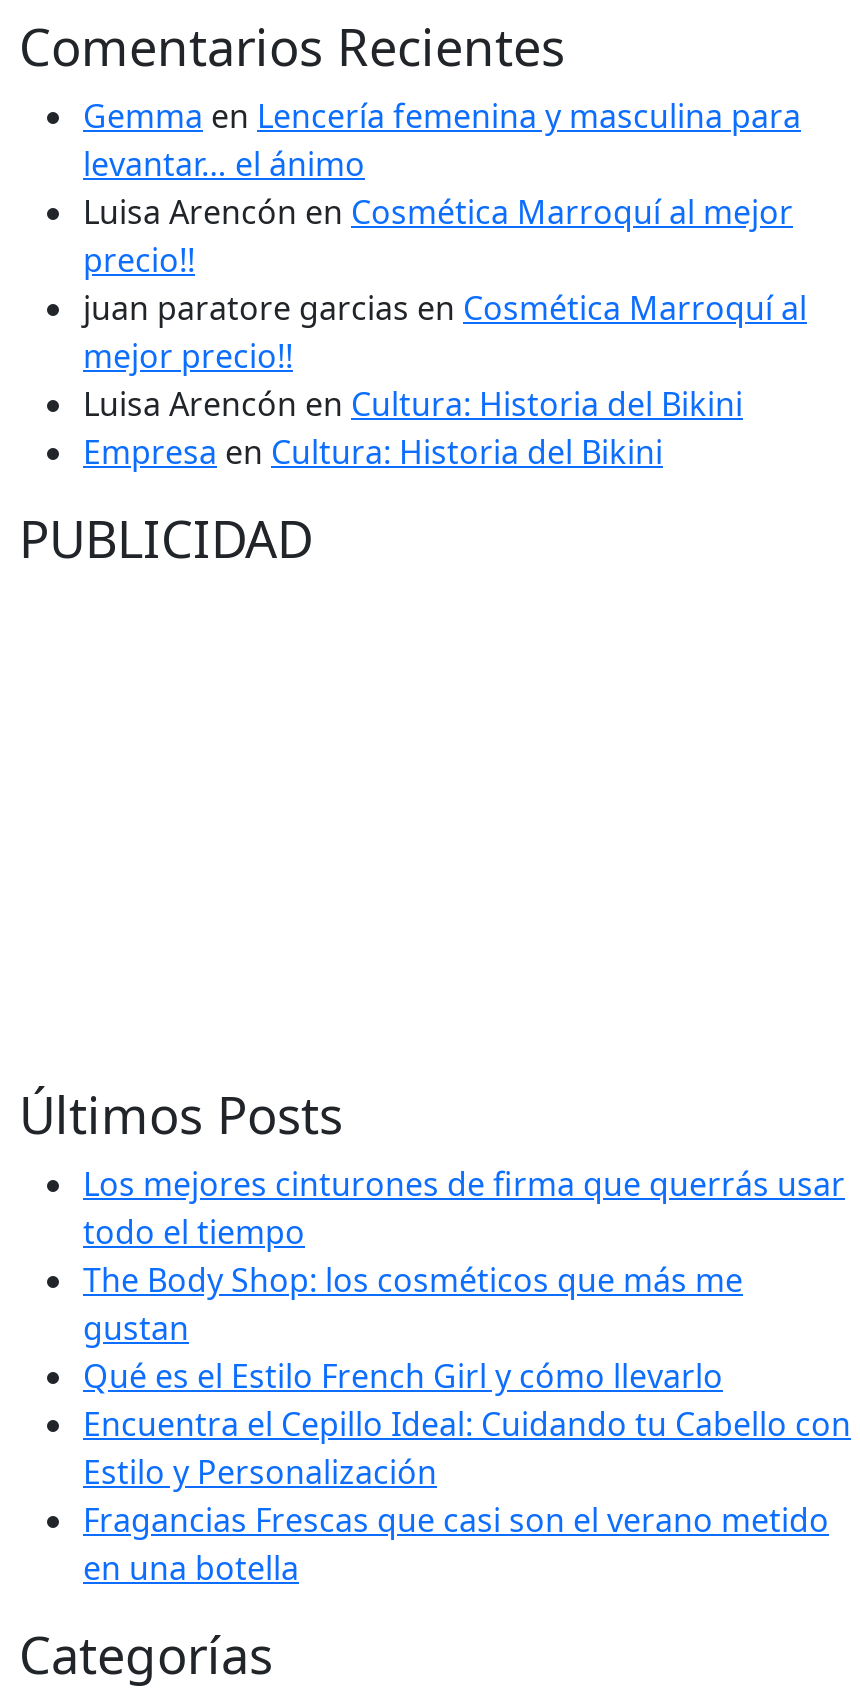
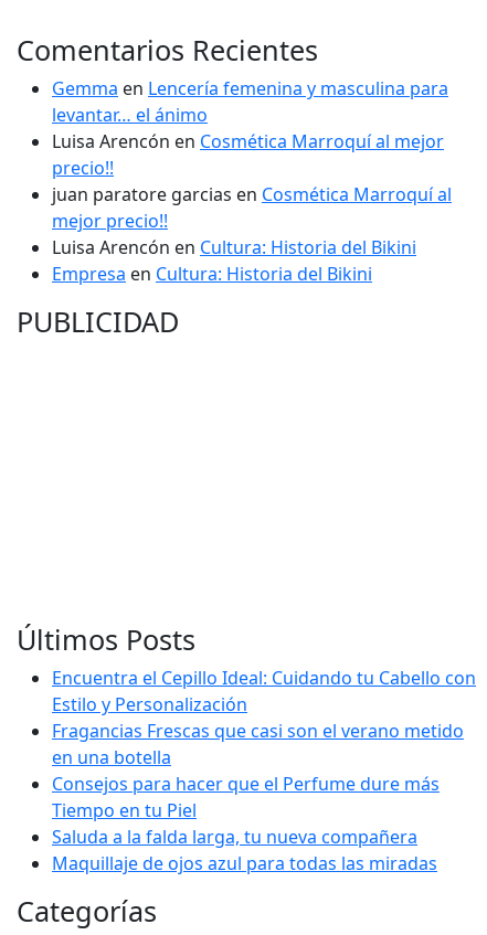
- Los mejores cinturones de firma que querrás usar
- todo el tiempo
- The Body Shop: los cosméticos que más me
- gustan
- Qué es el Estilo French Girl y cómo llevarlo

moved up: Encuentra el Cepillo Ideal: Cuidando tu Cabello con | Estilo y Personalización | Fragancias Frescas que casi son el verano metido | en una botella

+ Consejos para hacer que el Perfume dure más
+ Tiempo en tu Piel
+ Saluda a la falda larga, tu nueva compañera
+ Maquillaje de ojos azul para todas las miradas
